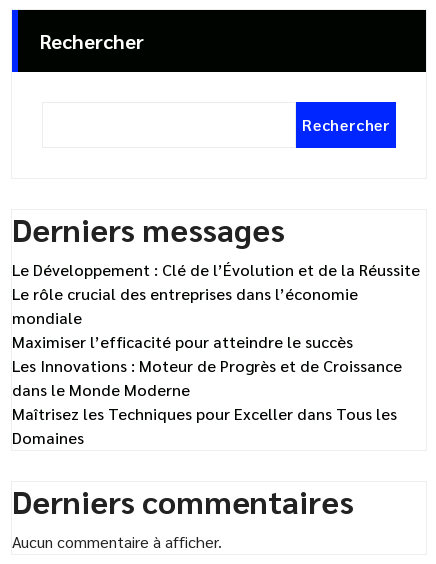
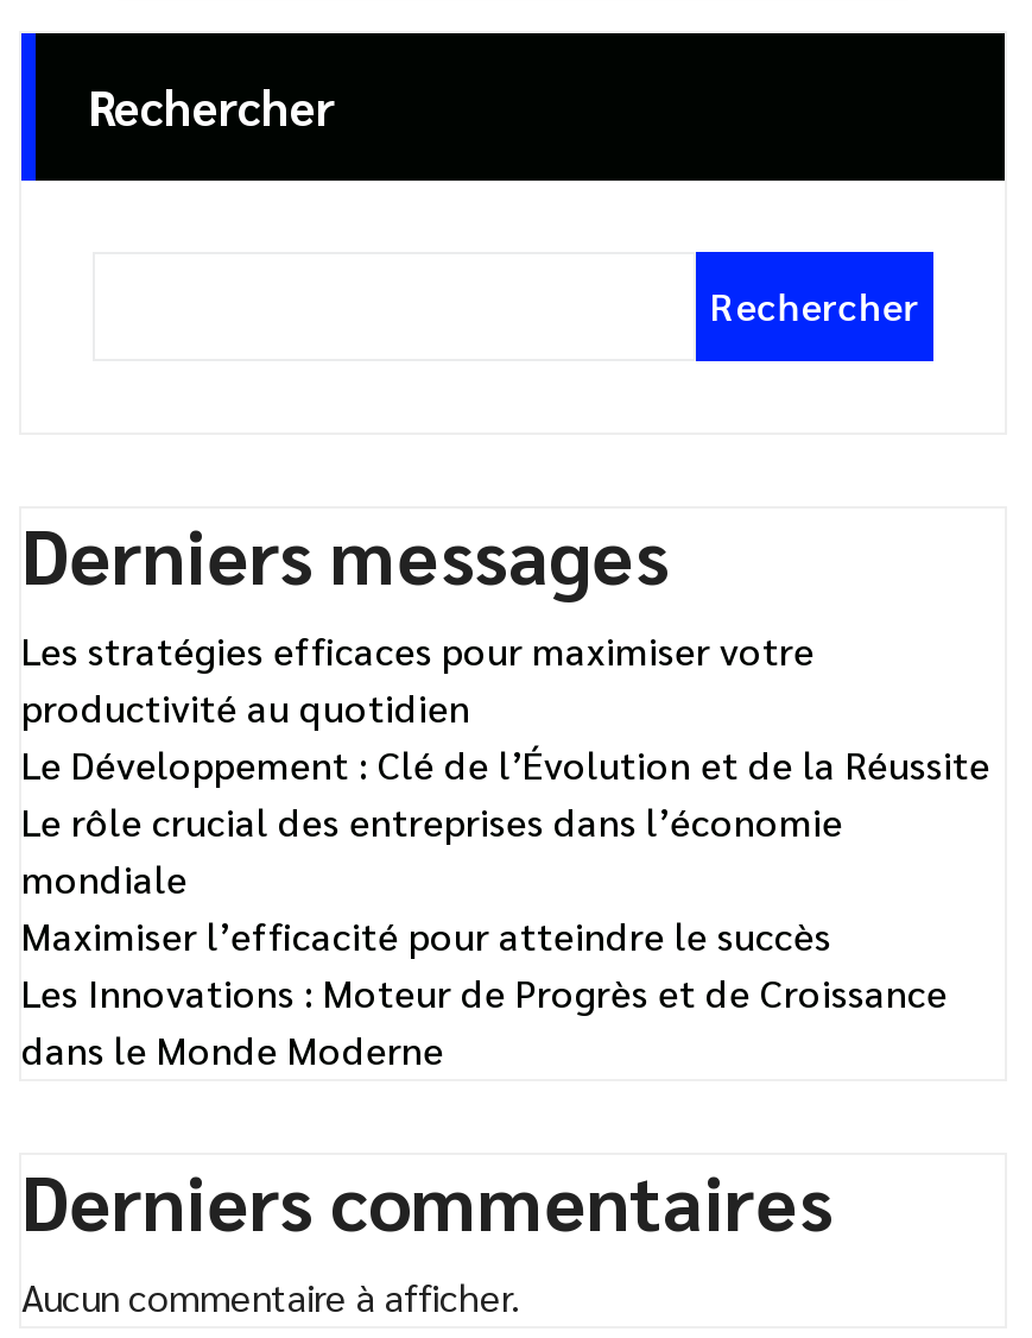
+ Les stratégies efficaces pour maximiser votre
+ productivité au quotidien

moved down: Le Développement : Clé de l’Évolution et de la Réussite | Le rôle crucial des entreprises dans l’économie | mondiale | Maximiser l’efficacité pour atteindre le succès | Les Innovations : Moteur de Progrès et de Croissance | dans le Monde Moderne

- Maîtrisez les Techniques pour Exceller dans Tous les
- Domaines
